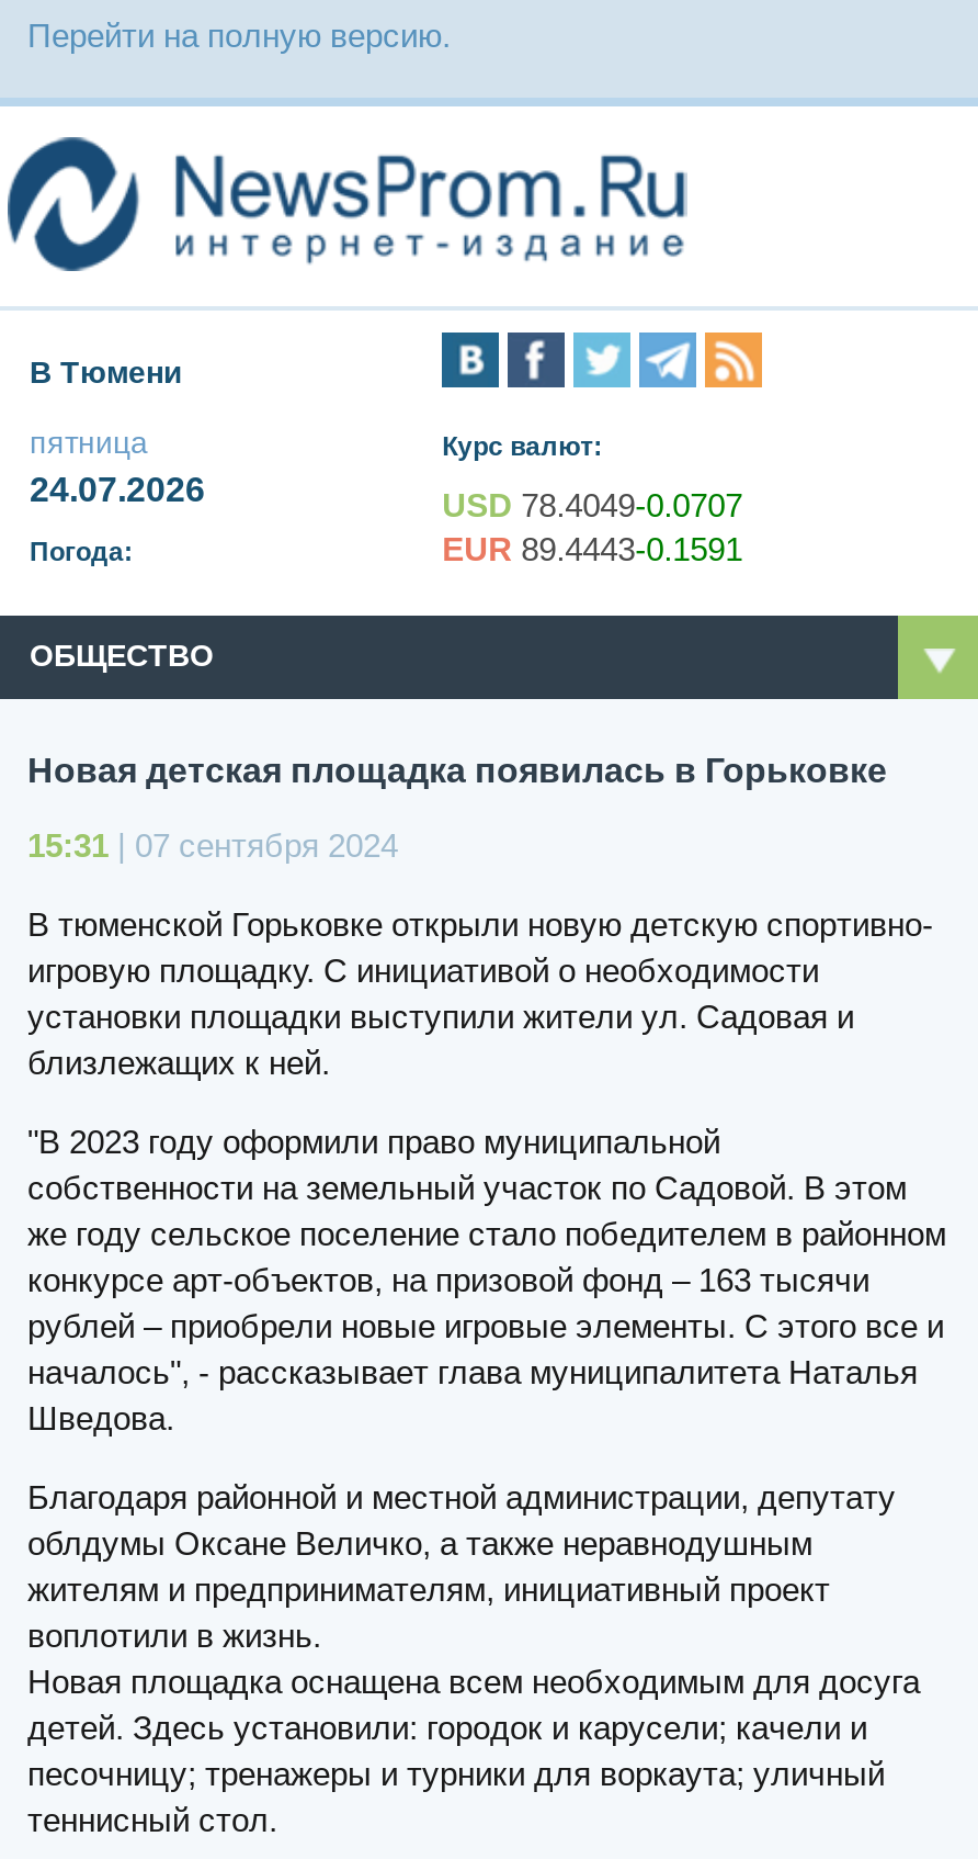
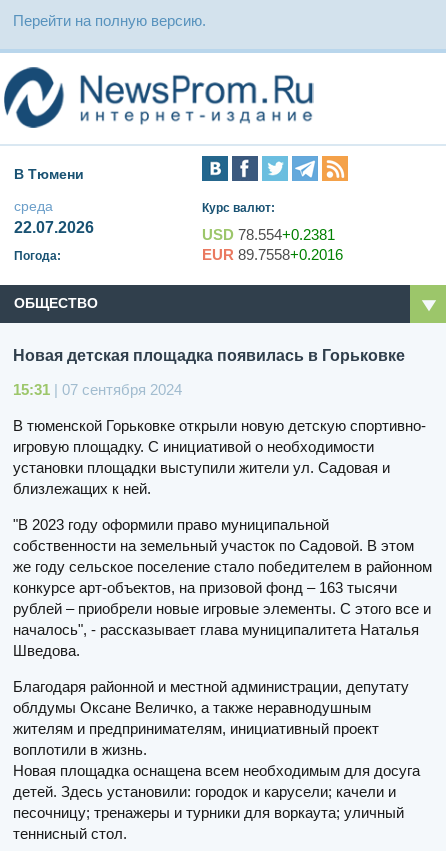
- пятница
- 24.07.2026
+ среда
+ 22.07.2026

- USD 78.4049-0.0707
+ USD 78.554+0.2381

- EUR 89.4443-0.1591
+ EUR 89.7558+0.2016
